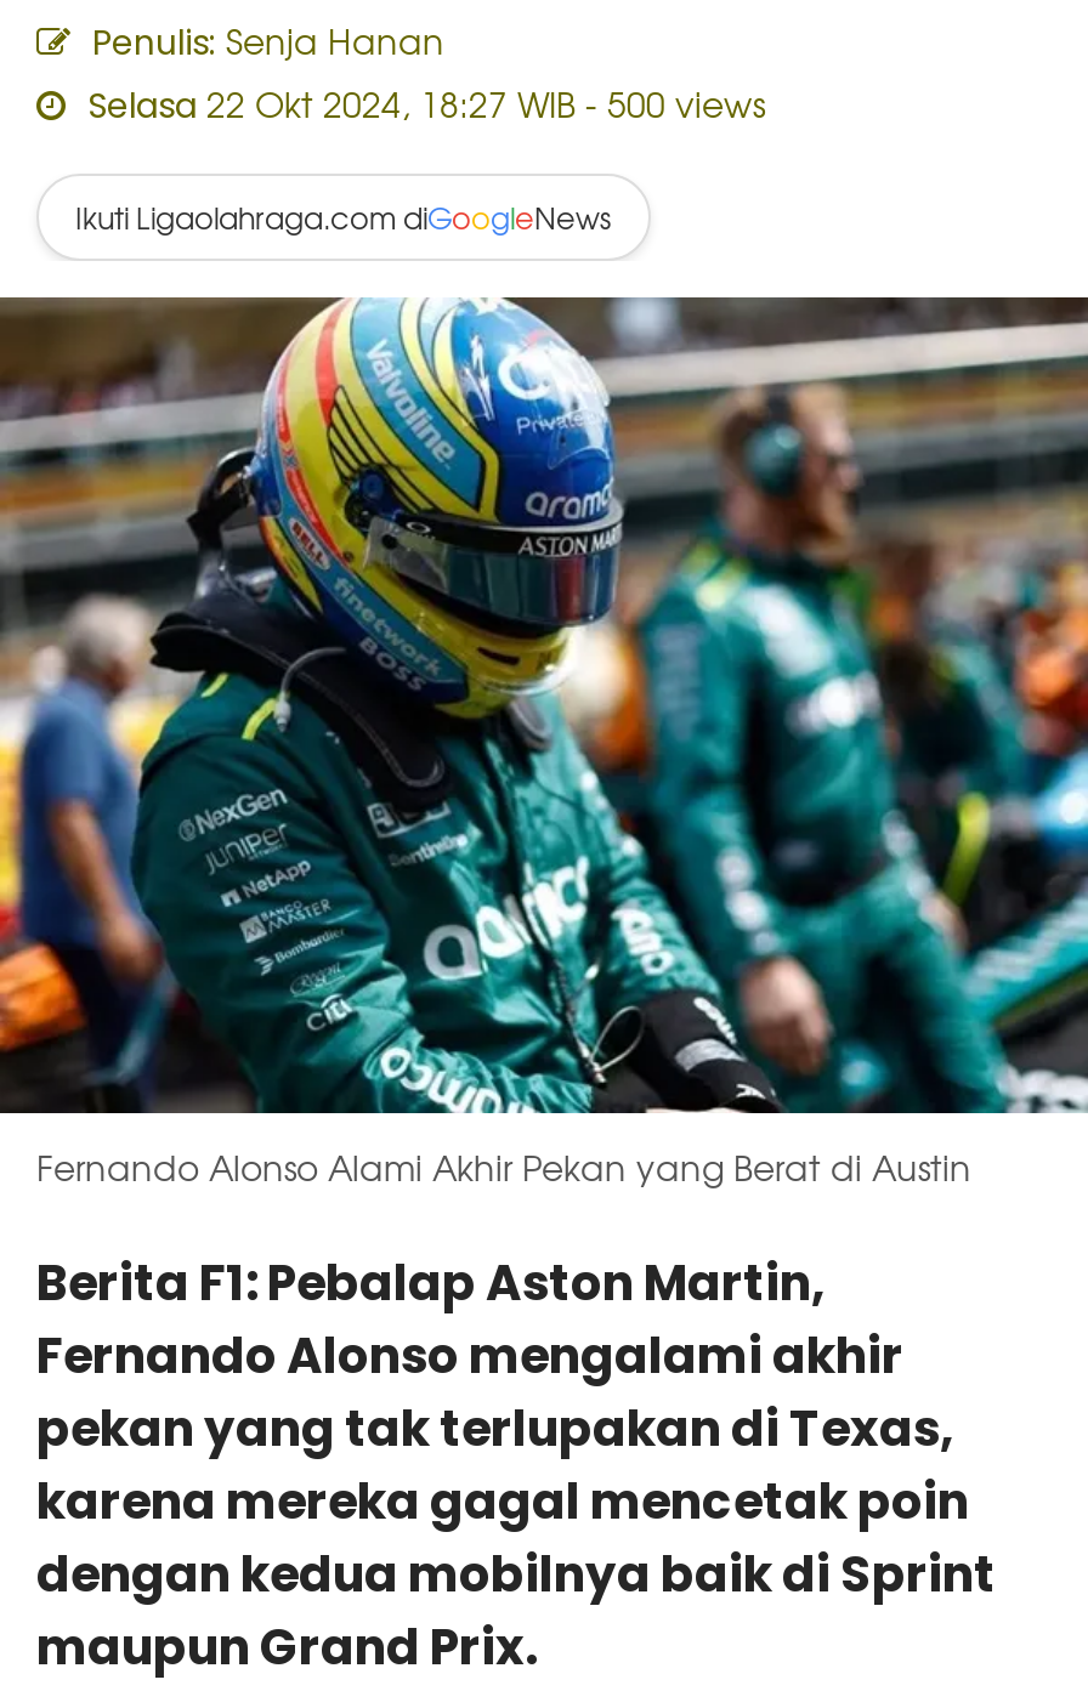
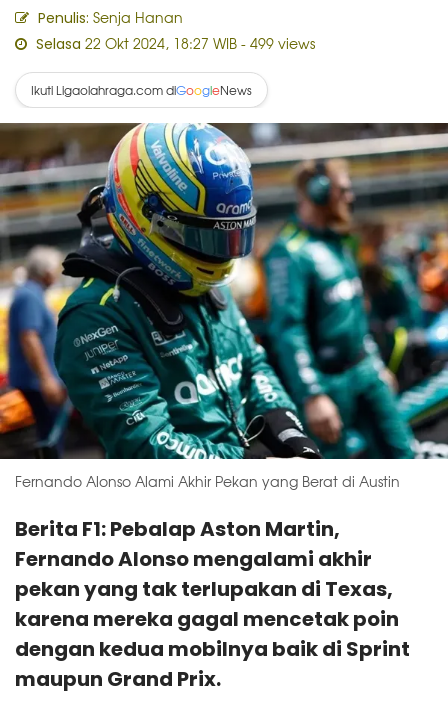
- Selasa 22 Okt 2024, 18:27 WIB - 500 views
+ Selasa 22 Okt 2024, 18:27 WIB - 499 views
